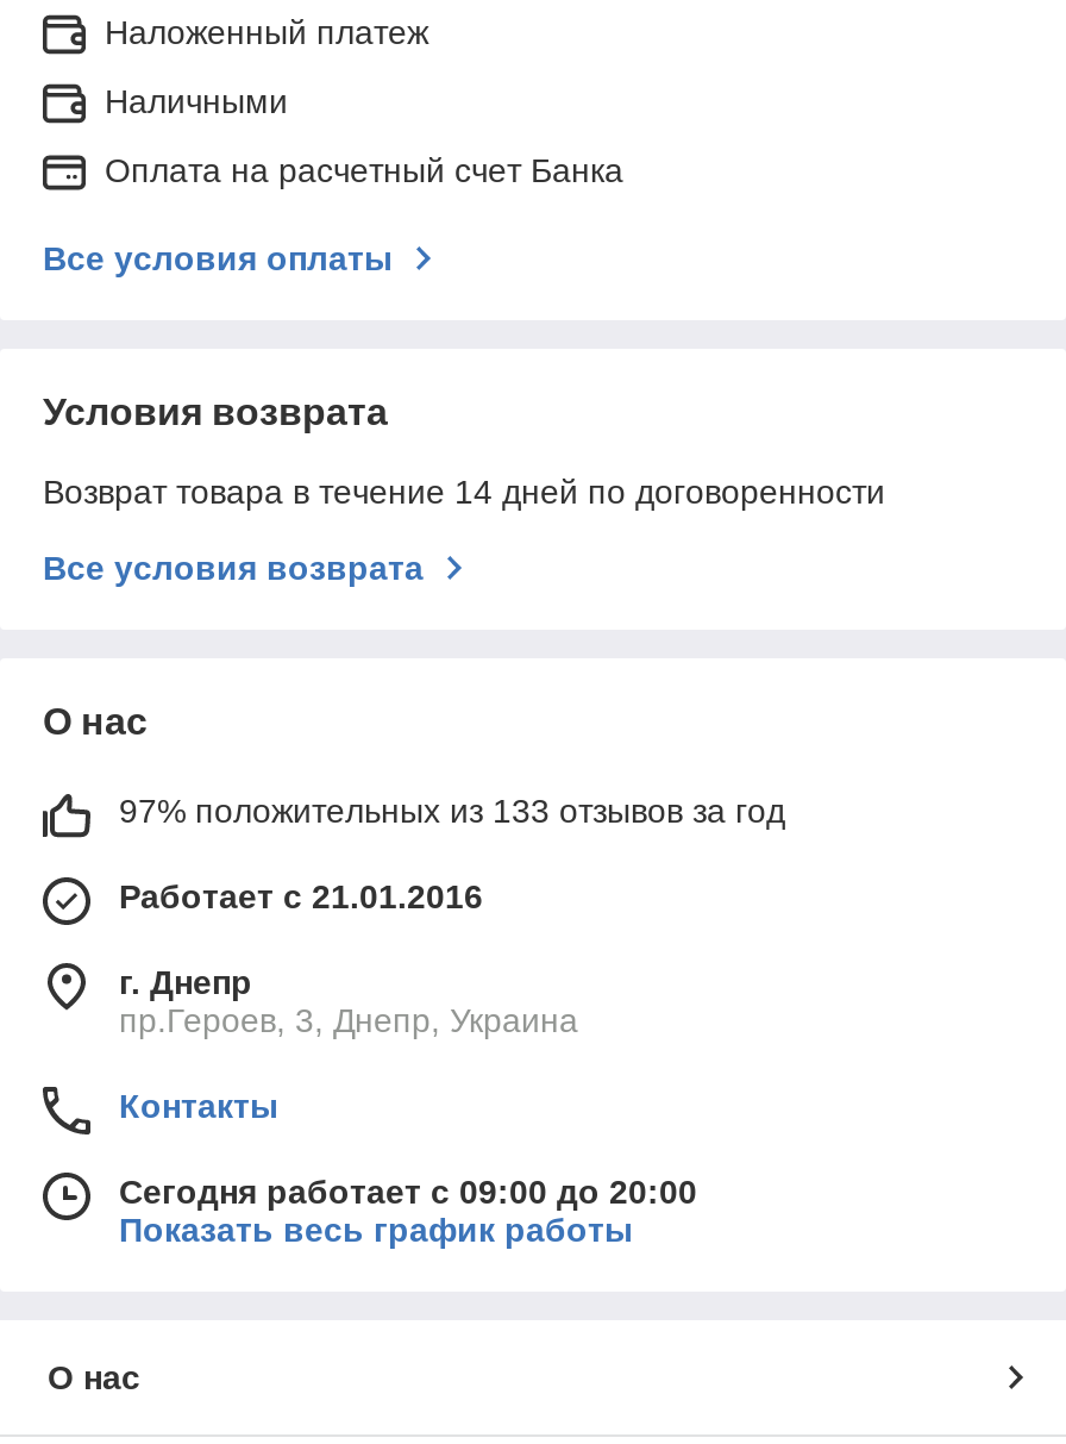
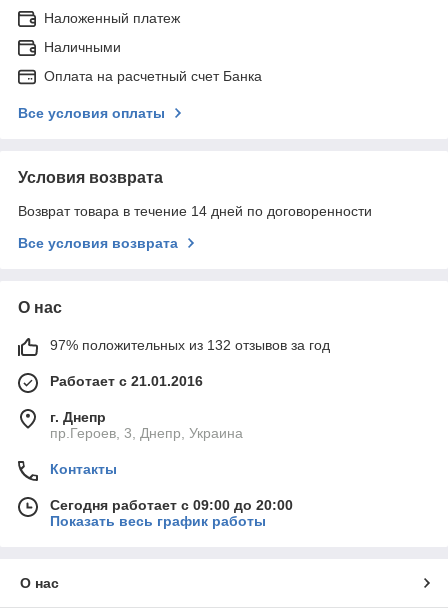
- 97% положительных из 133 отзывов за год
+ 97% положительных из 132 отзывов за год
